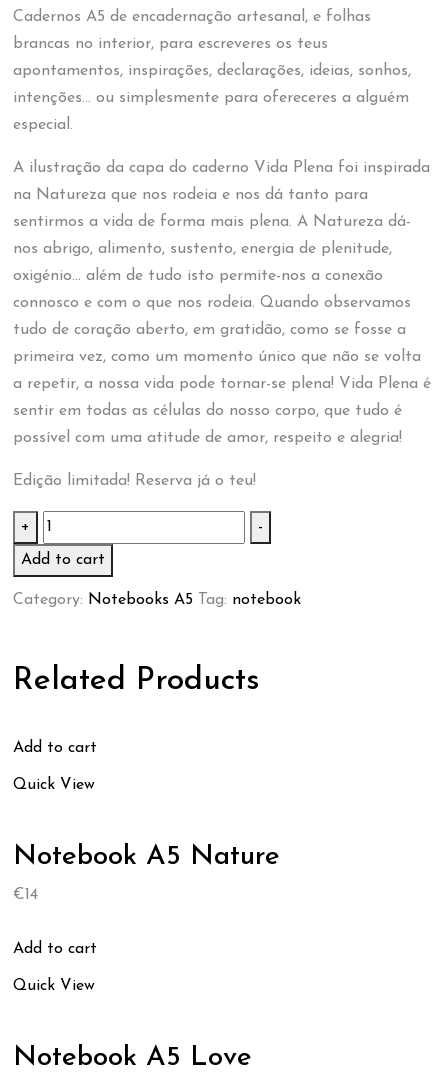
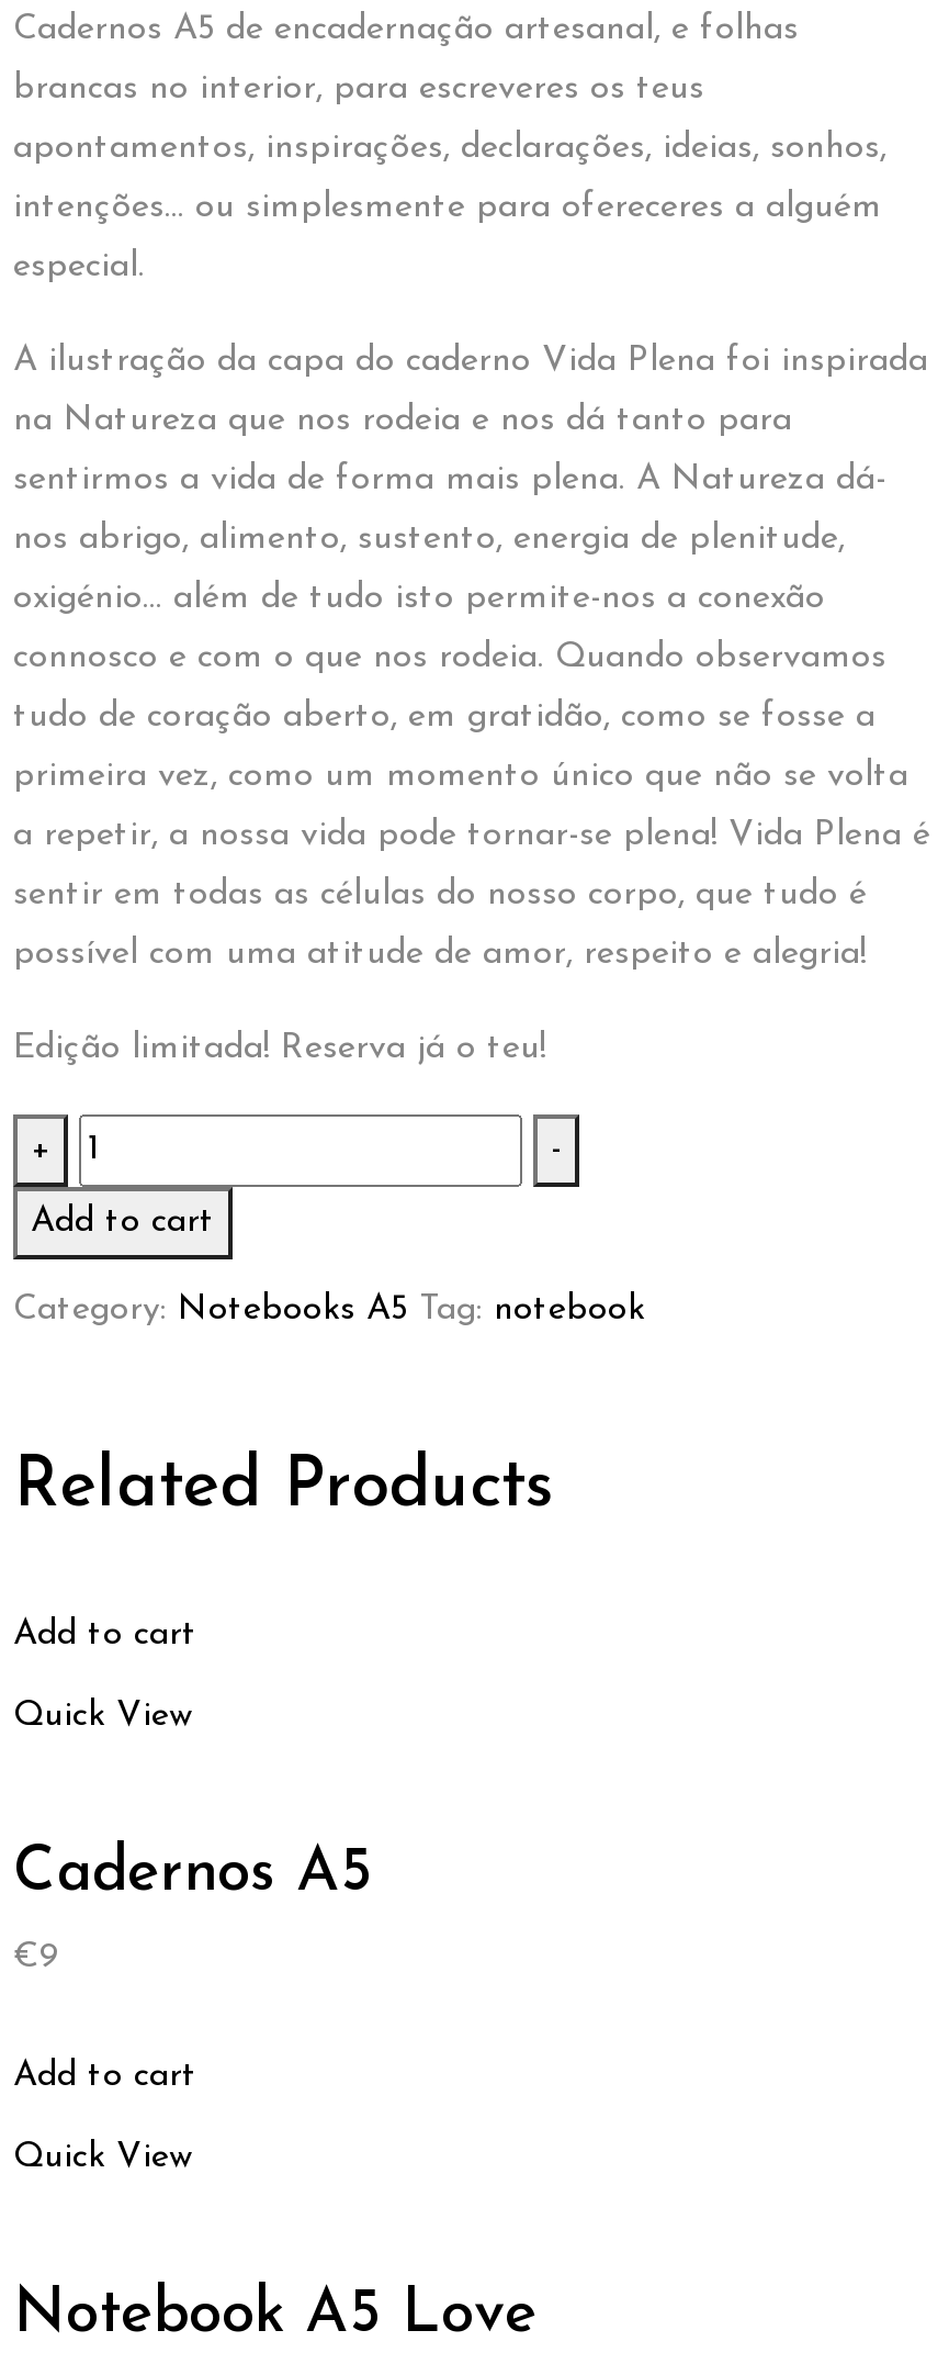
- Notebook A5 Nature
+ Cadernos A5

- €14
+ €9
